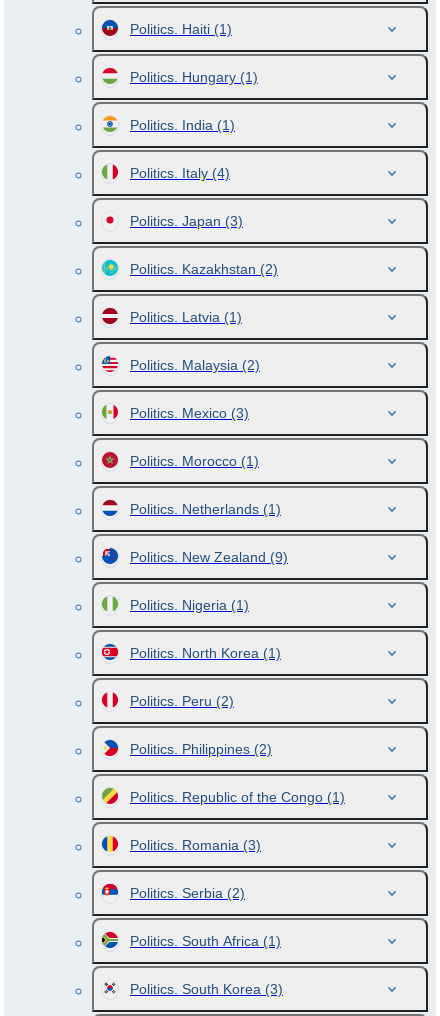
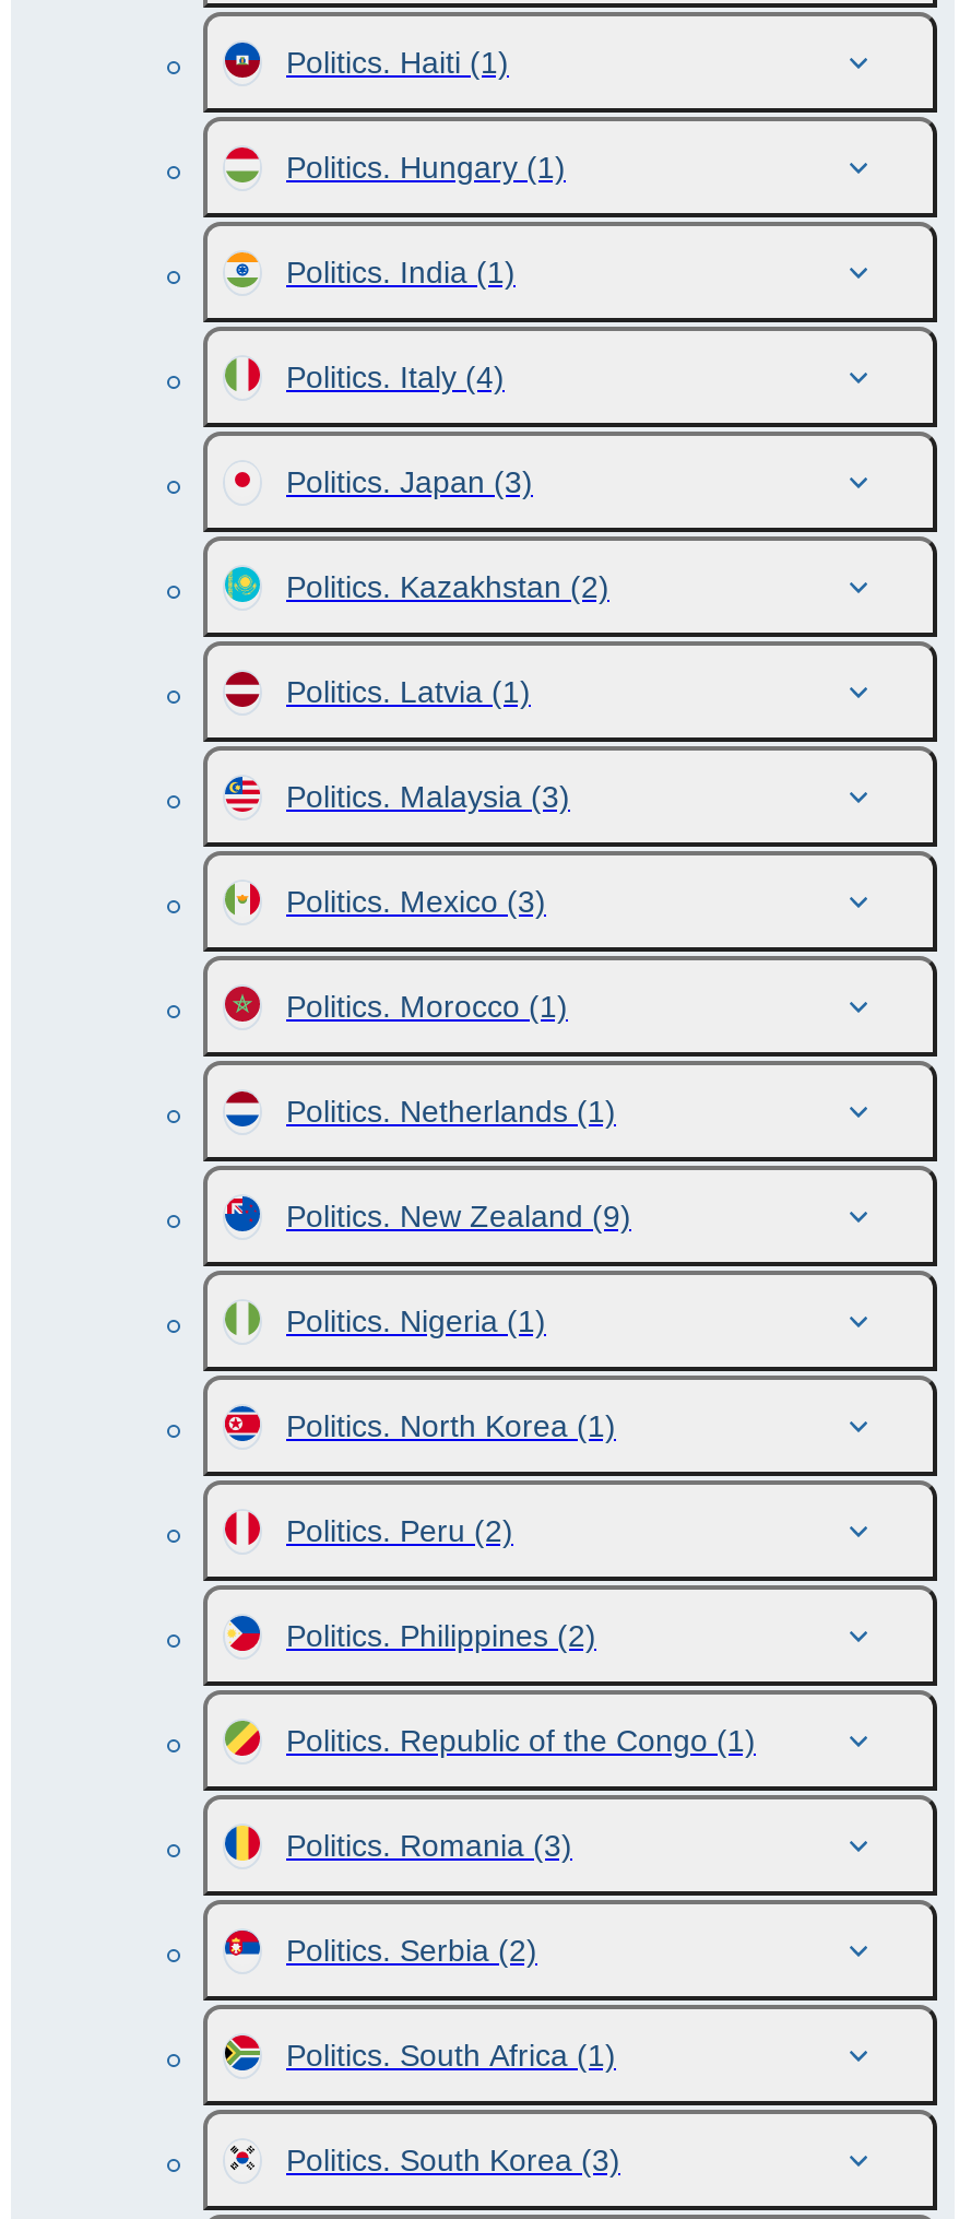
- Politics. Malaysia (2)
+ Politics. Malaysia (3)
